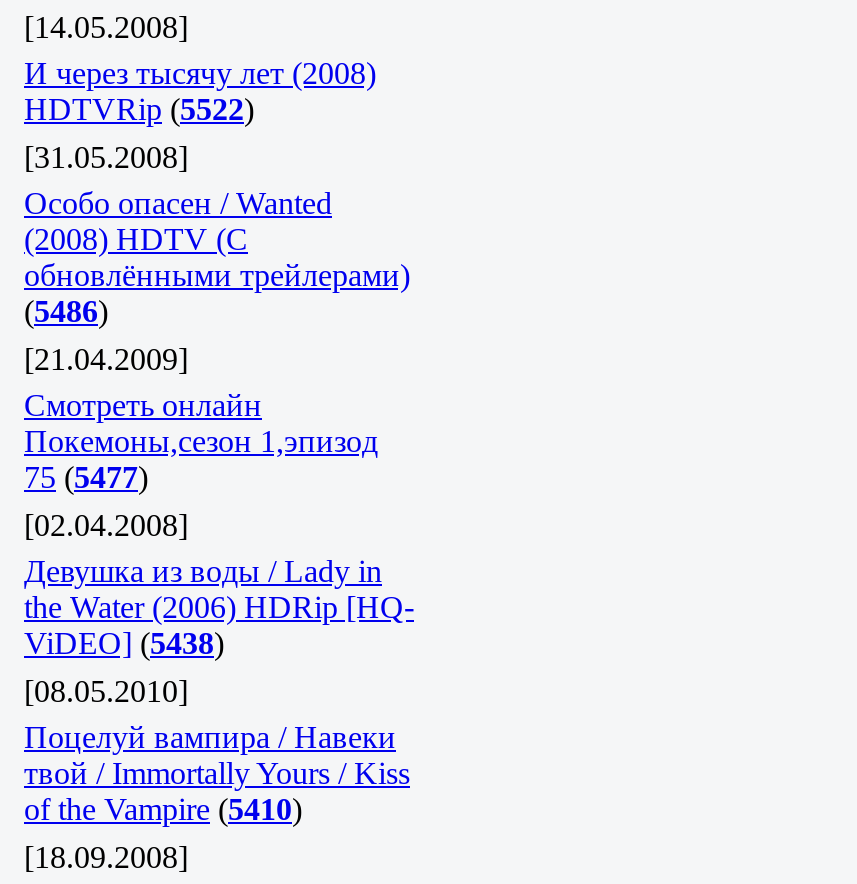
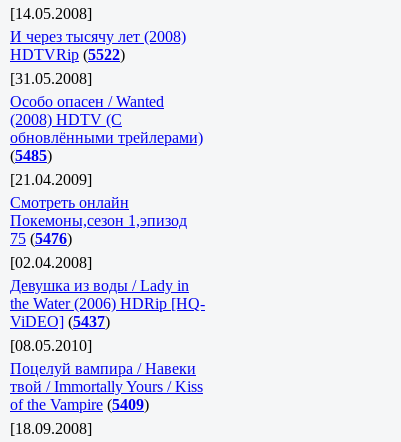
- (5486)
+ (5485)

- 75 (5477)
+ 75 (5476)

- ViDEO] (5438)
+ ViDEO] (5437)

- of the Vampire (5410)
+ of the Vampire (5409)
